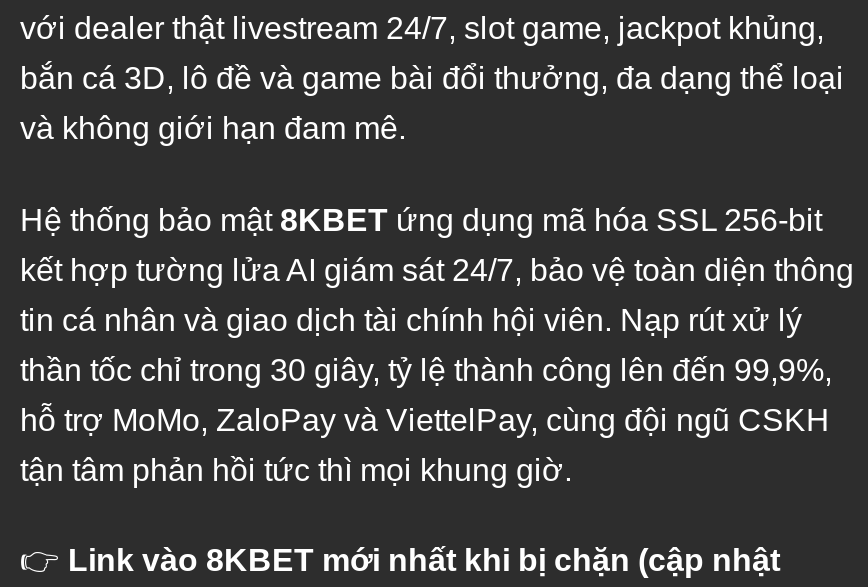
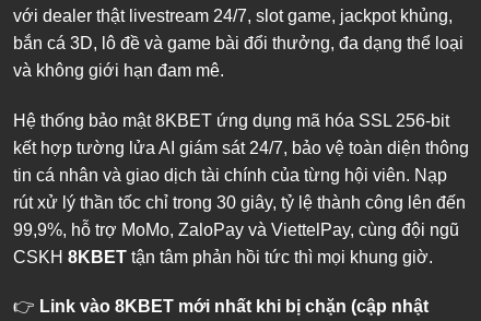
- tin cá nhân và giao dịch tài chính hội viên. Nạp rút xử lý
+ tin cá nhân và giao dịch tài chính của từng hội viên. Nạp

- thần tốc chỉ trong 30 giây, tỷ lệ thành công lên đến 99,9%,
+ rút xử lý thần tốc chỉ trong 30 giây, tỷ lệ thành công lên đến

- hỗ trợ MoMo, ZaloPay và ViettelPay, cùng đội ngũ CSKH
+ 99,9%, hỗ trợ MoMo, ZaloPay và ViettelPay, cùng đội ngũ

- tận tâm phản hồi tức thì mọi khung giờ.
+ CSKH 8KBET tận tâm phản hồi tức thì mọi khung giờ.
